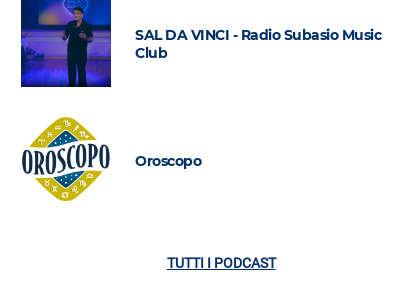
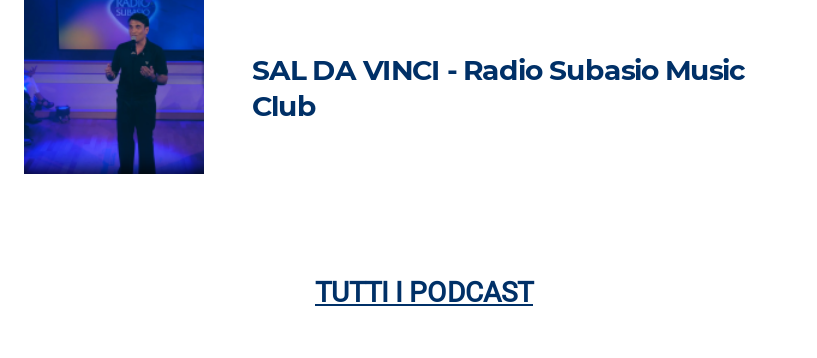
- [image]
- Oroscopo
